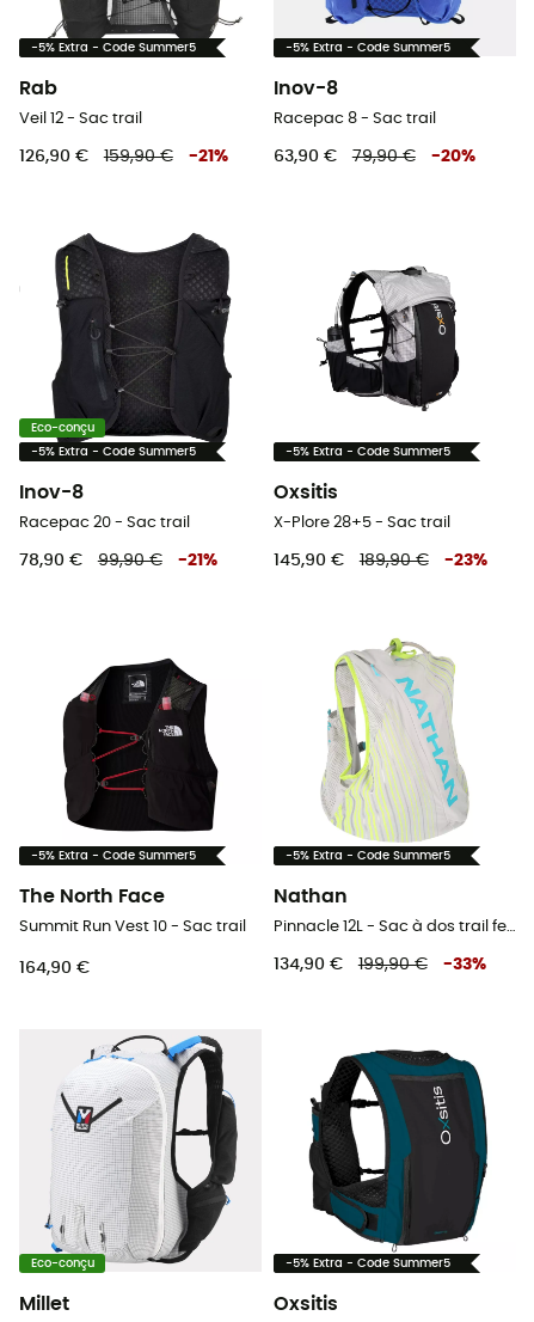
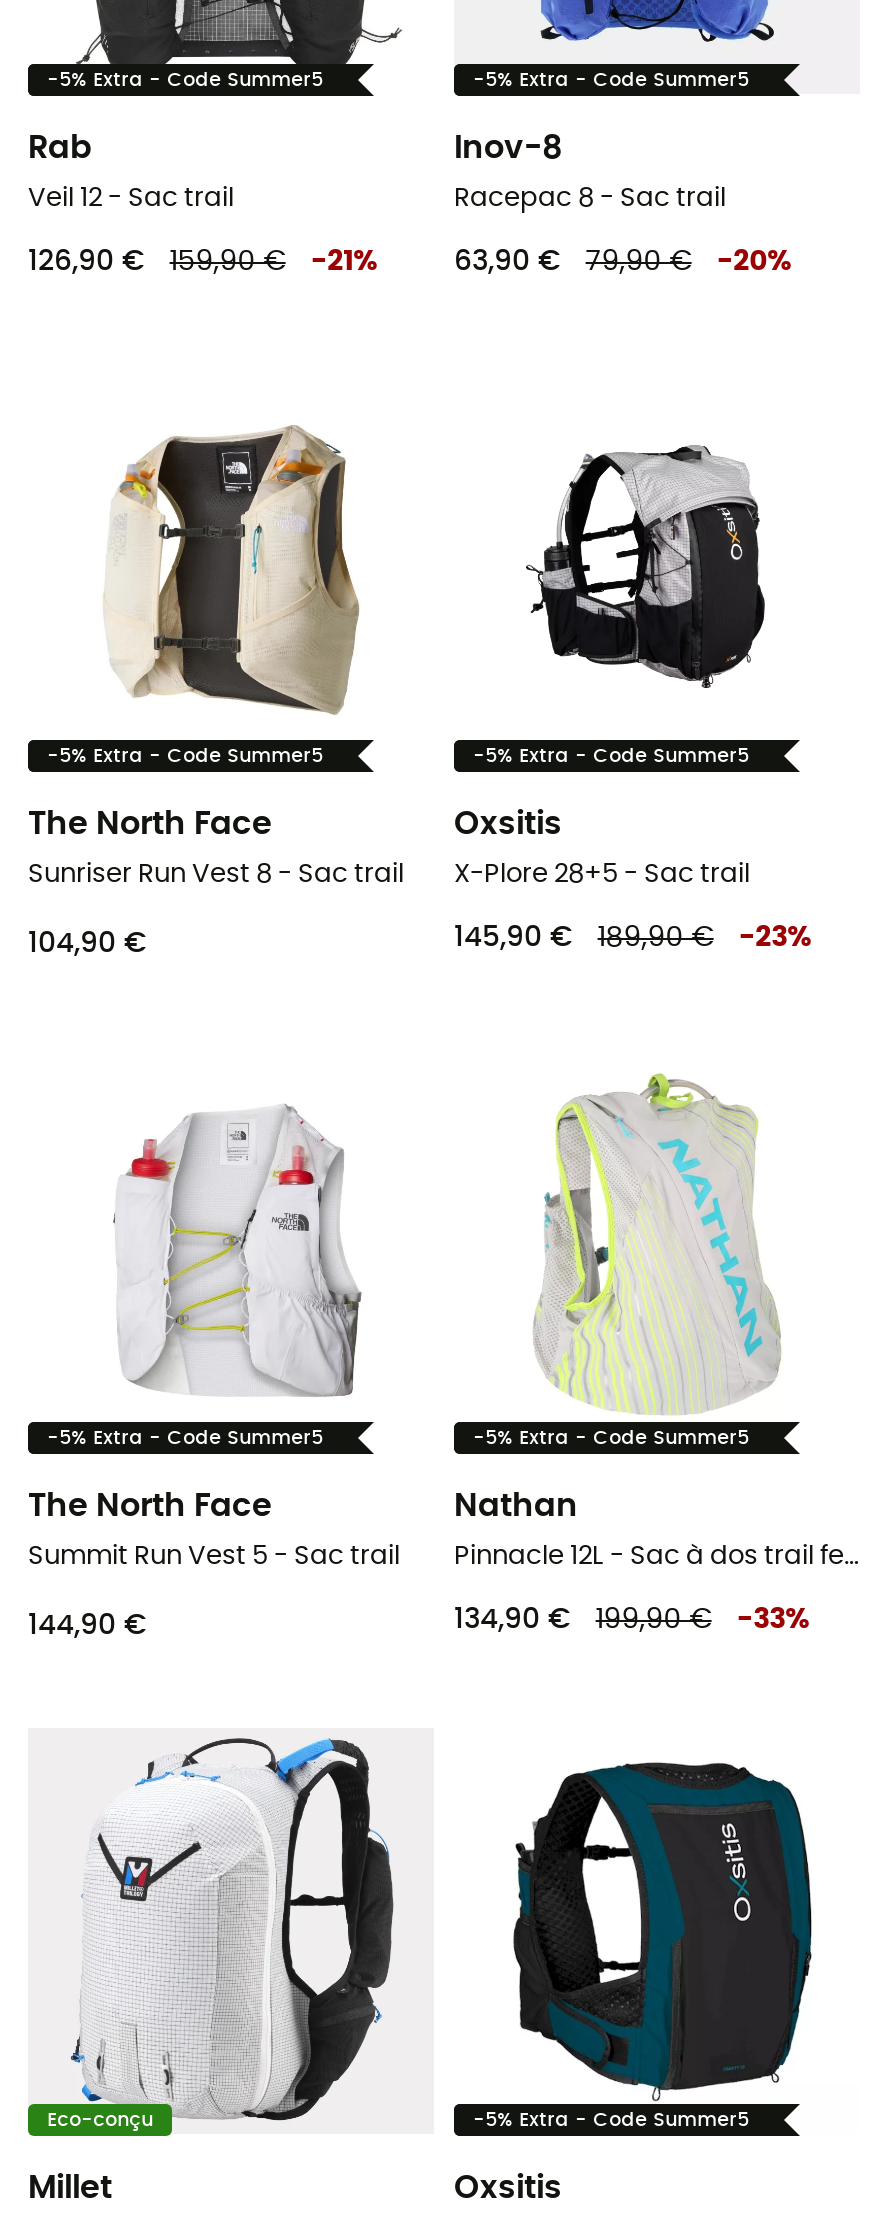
- [image]
- Inov-8
+ [image]
+ The North Face

- Eco-conçu

- Racepac 20 - Sac trail
+ Sunriser Run Vest 8 - Sac trail

- 78,90 €
- 99,90 €
- -21%
+ 104,90 €

- [image]
+ [image]

- Summit Run Vest 10 - Sac trail
+ Summit Run Vest 5 - Sac trail

- 164,90 €
+ 144,90 €
